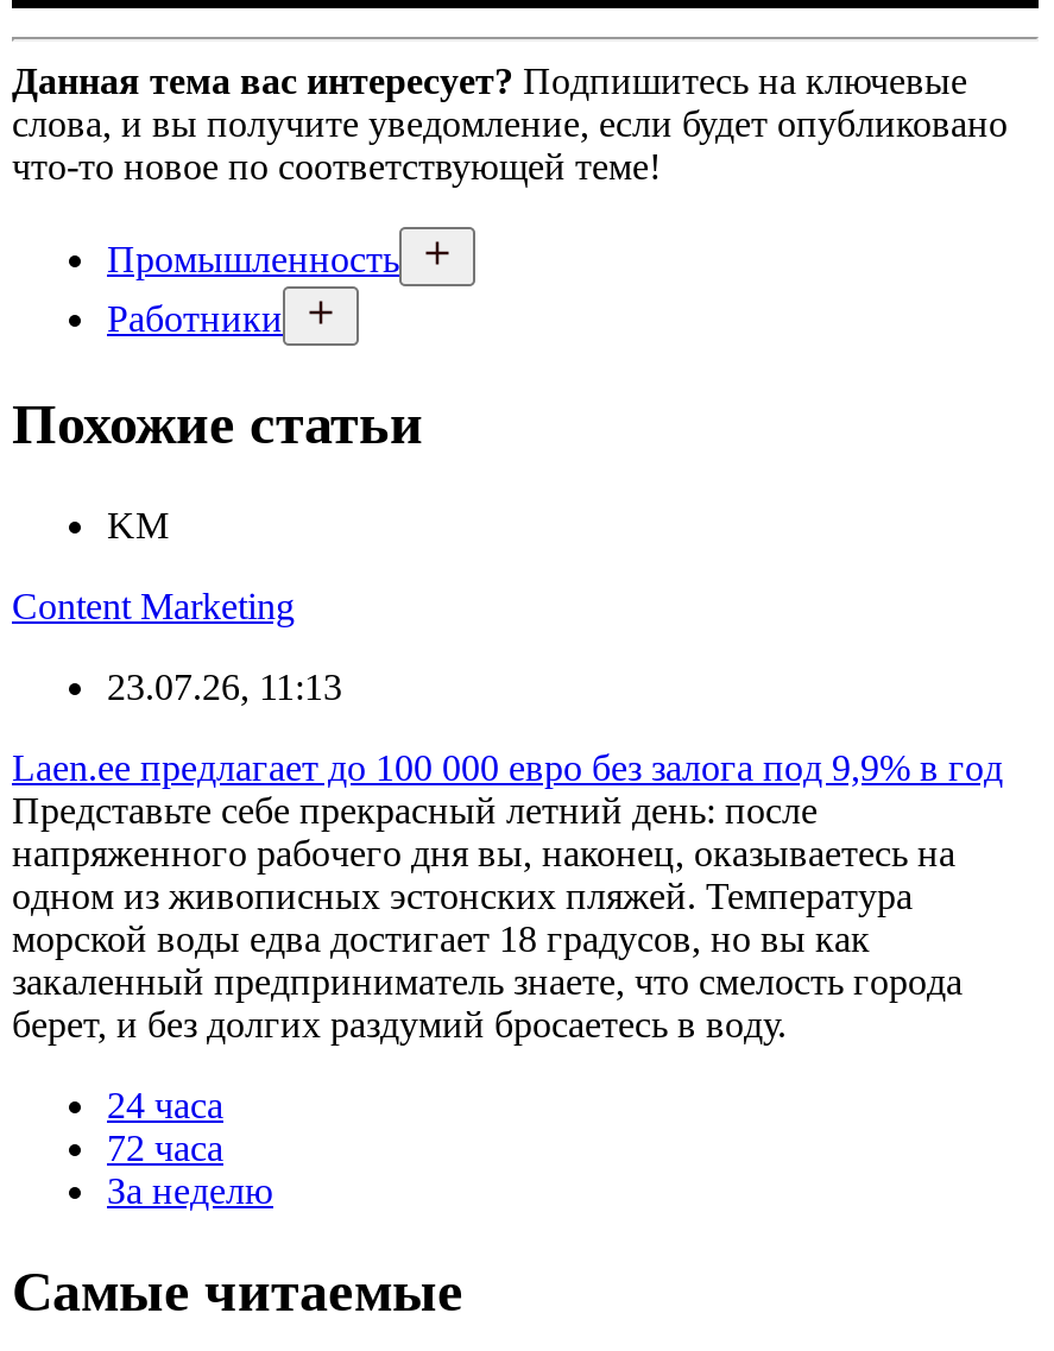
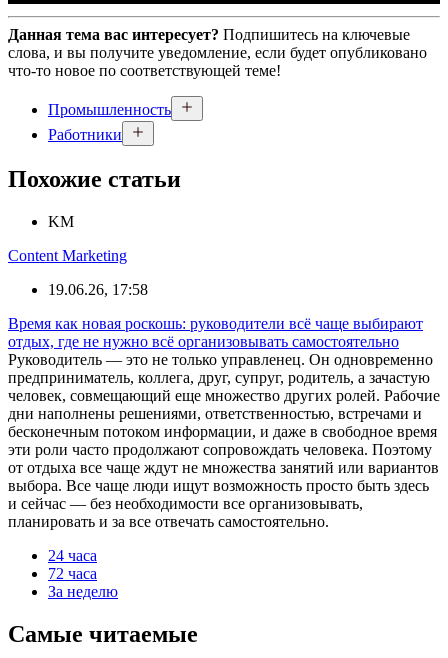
- 23.07.26, 11:13
+ 19.06.26, 17:58

- Laen.ee предлагает до 100 000 евро без залога под 9,9% в год
- Представьте себе прекрасный летний день: после
- напряженного рабочего дня вы, наконец, оказываетесь на
- одном из живописных эстонских пляжей. Температура
- морской воды едва достигает 18 градусов, но вы как
- закаленный предприниматель знаете, что смелость города
- берет, и без долгих раздумий бросаетесь в воду.
+ Время как новая роскошь: руководители всё чаще выбирают
+ отдых, где не нужно всё организовывать самостоятельно
+ Руководитель — это не только управленец. Он одновременно
+ предприниматель, коллега, друг, супруг, родитель, а зачастую
+ человек, совмещающий еще множество других ролей. Рабочие
+ дни наполнены решениями, ответственностью, встречами и
+ бесконечным потоком информации, и даже в свободное время
+ эти роли часто продолжают сопровождать человека. Поэтому
+ от отдыха все чаще ждут не множества занятий или вариантов
+ выбора. Все чаще люди ищут возможность просто быть здесь
+ и сейчас — без необходимости все организовывать,
+ планировать и за все отвечать самостоятельно.
